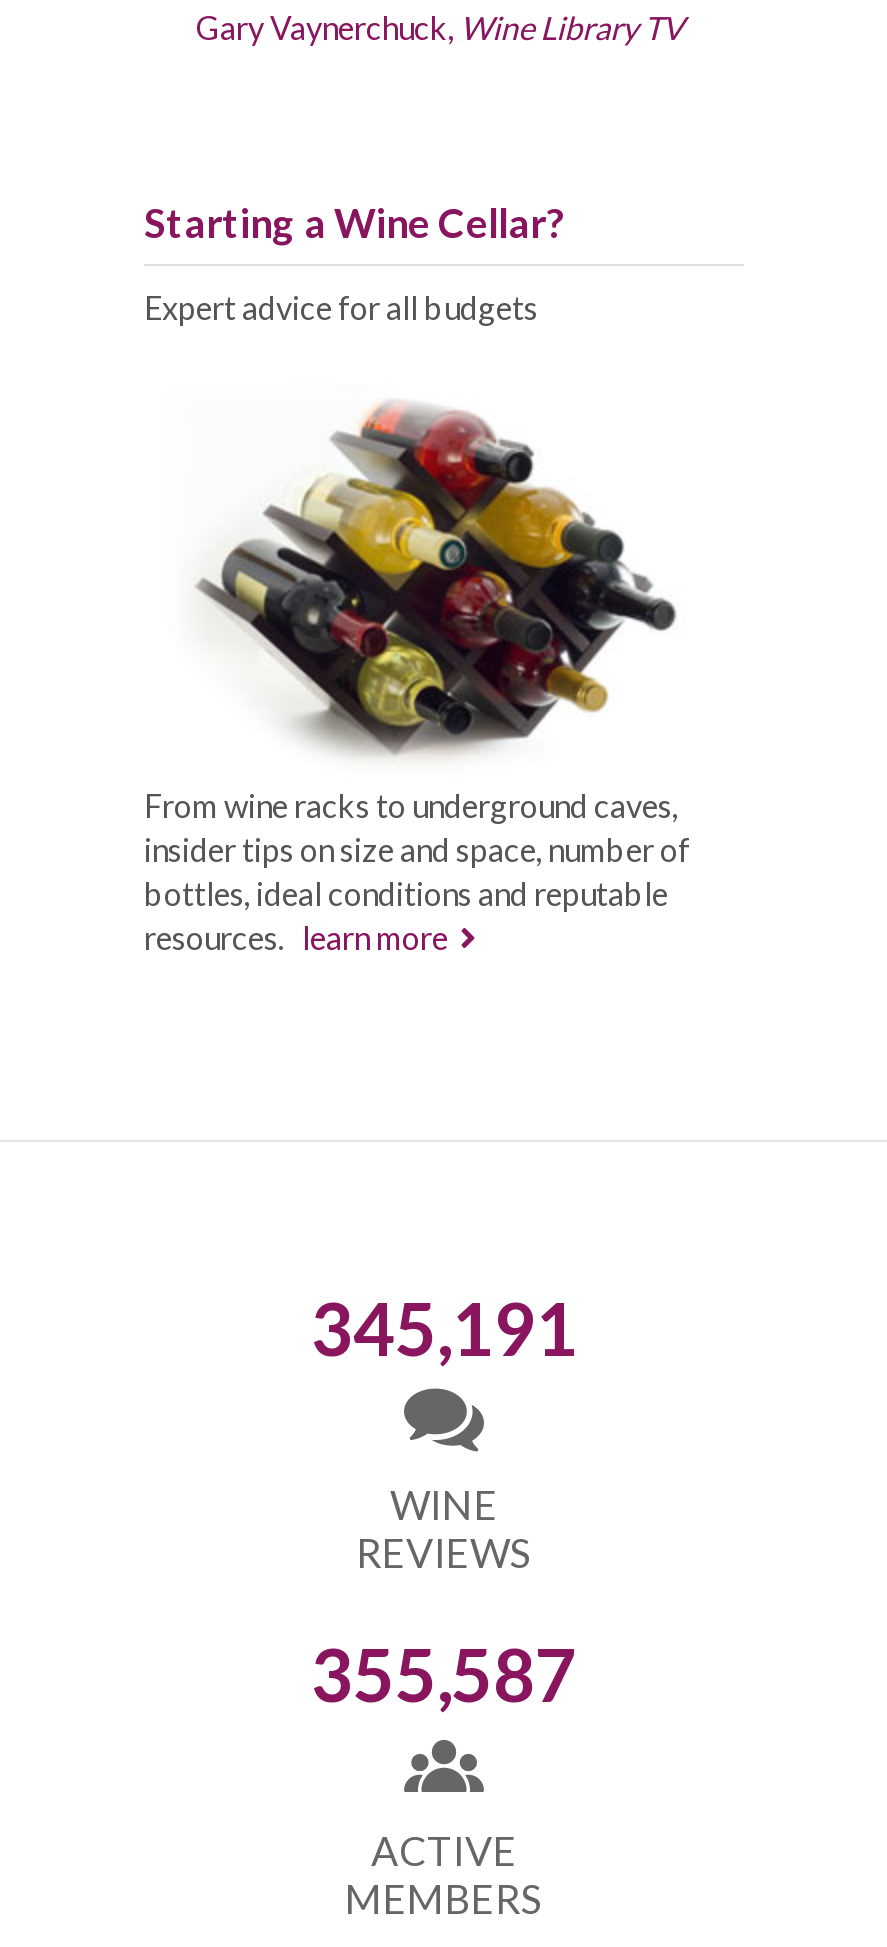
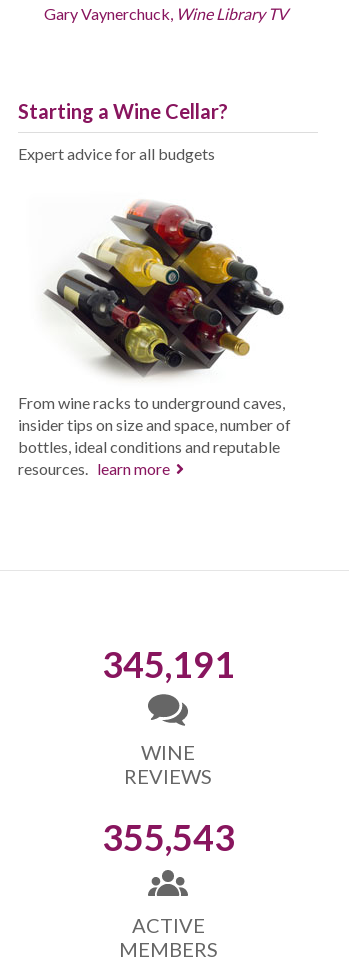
- 355,587
+ 355,543
